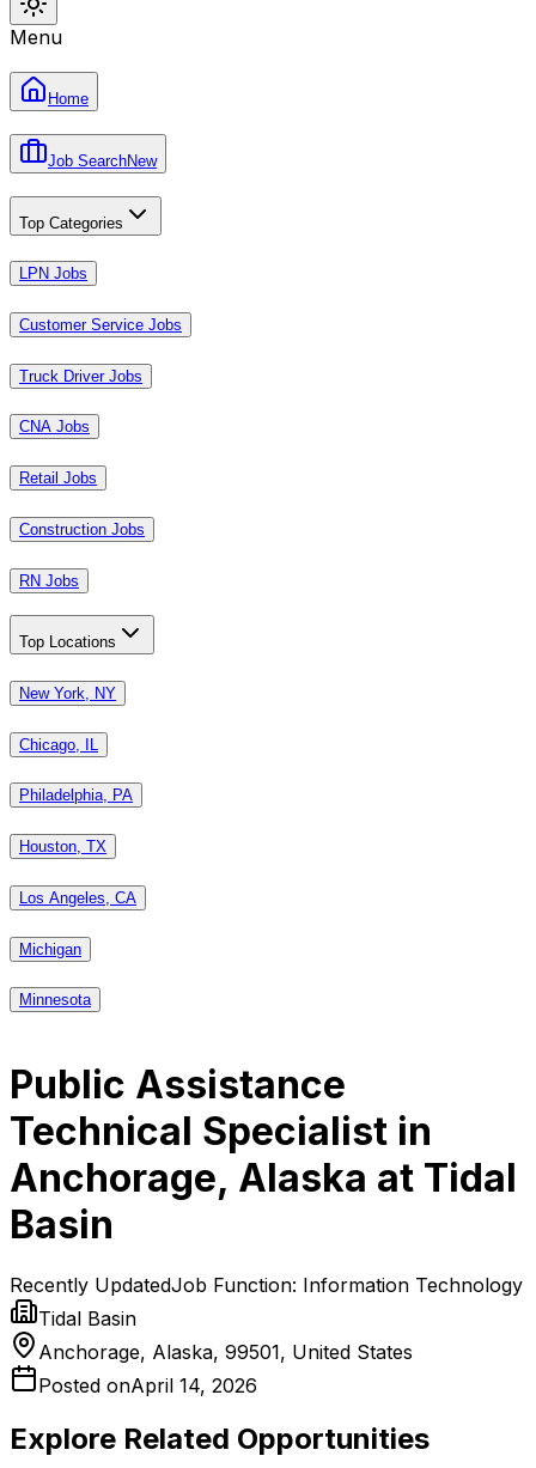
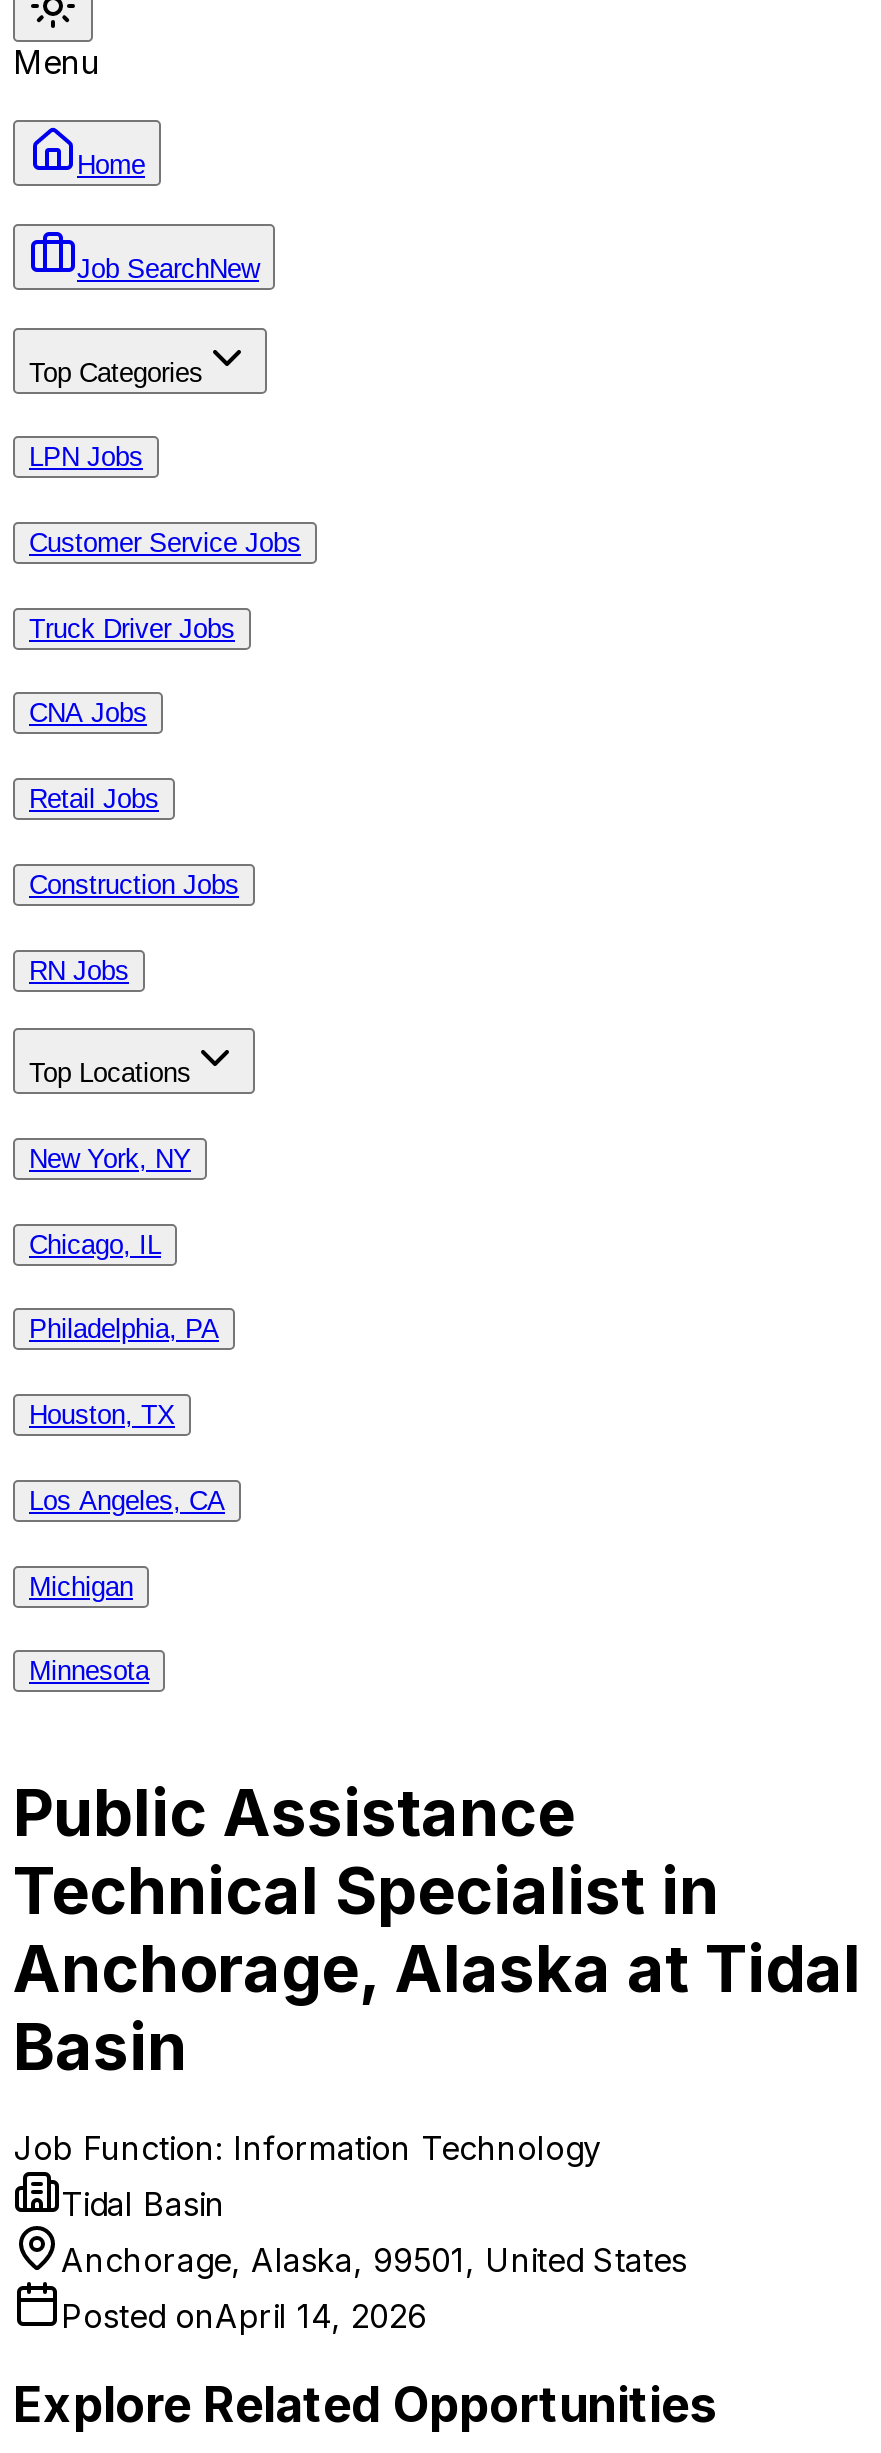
- Recently UpdatedJob Function: Information Technology
+ Job Function: Information Technology
